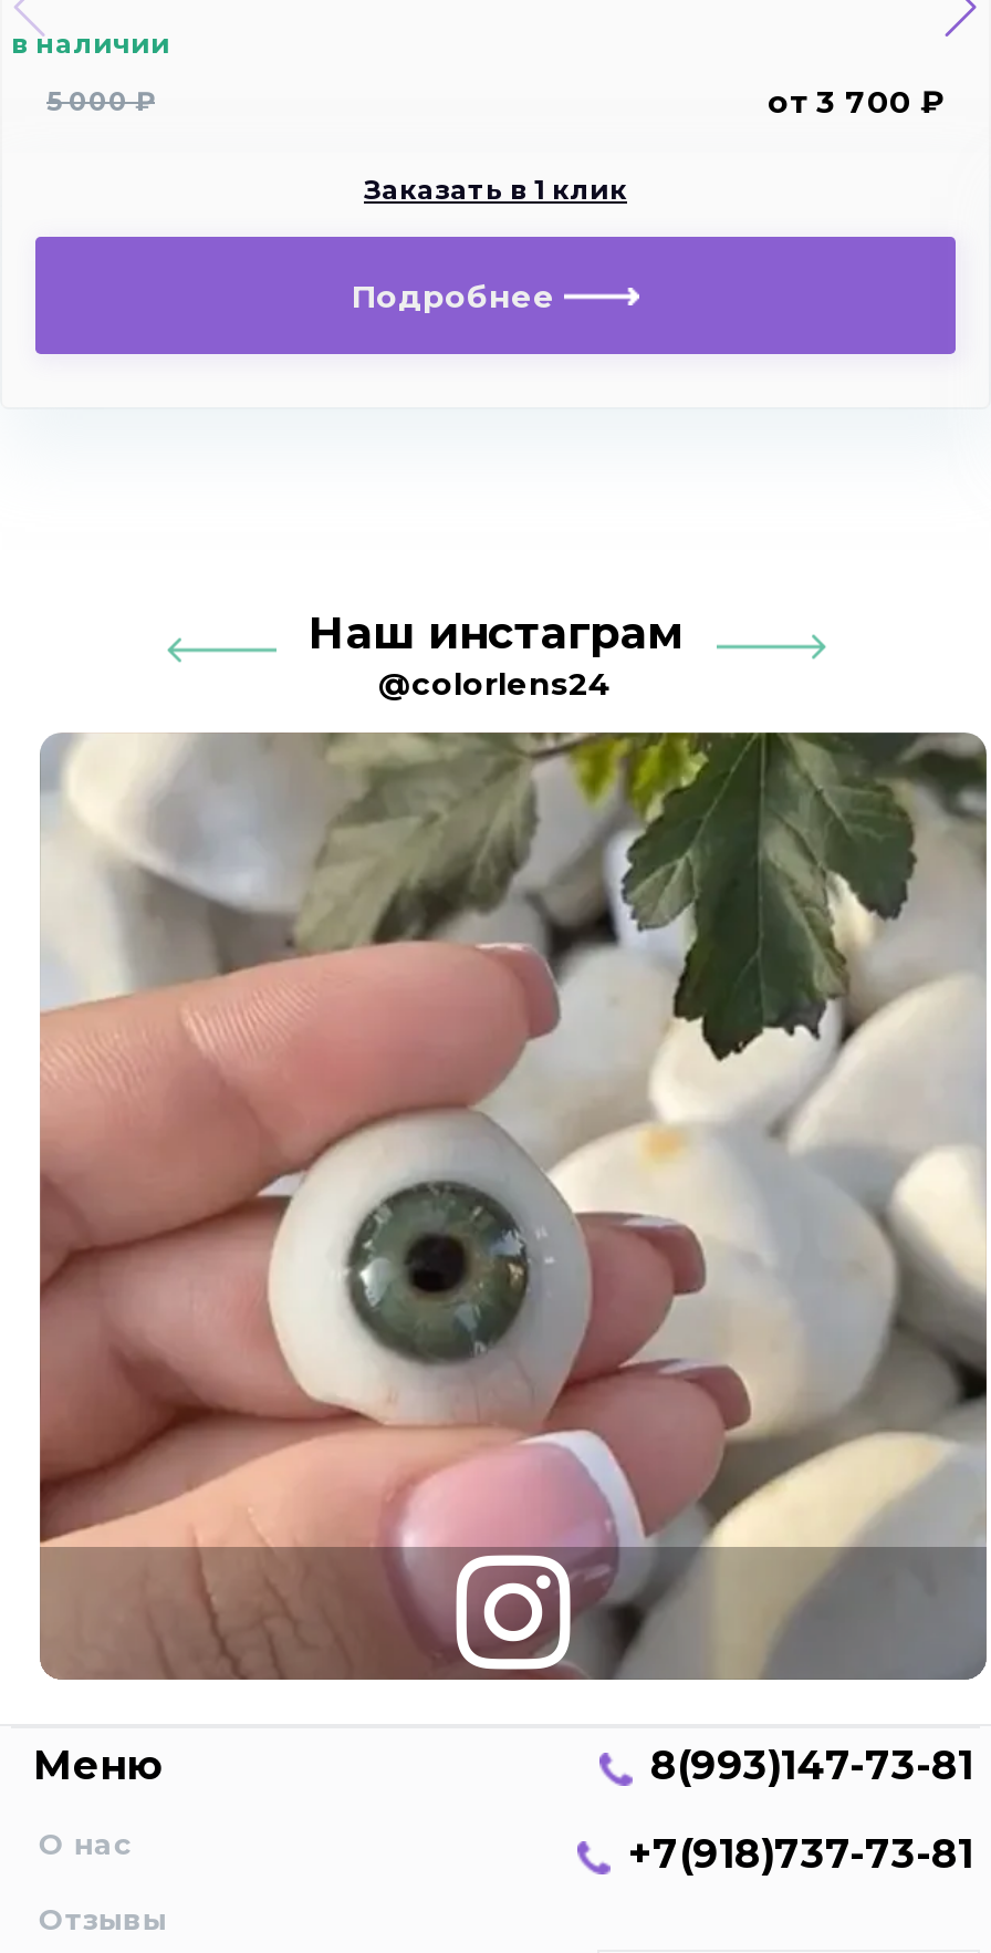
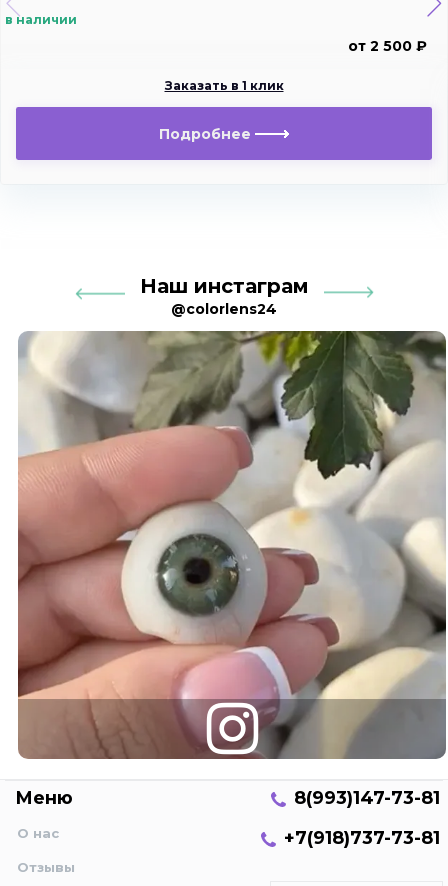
- 5 000 ₽
- от 3 700 ₽
+ от 2 500 ₽
